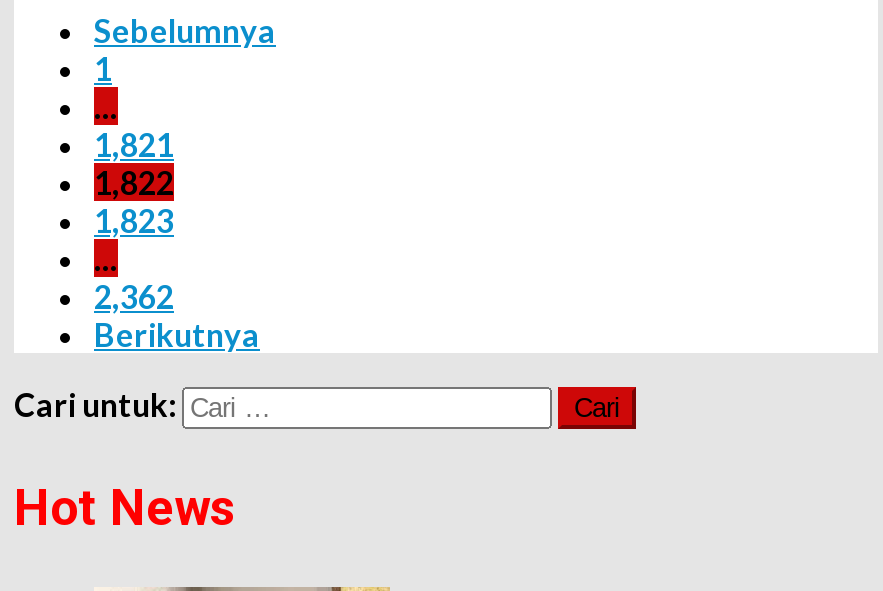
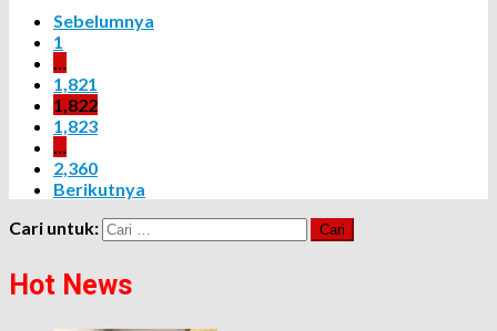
- 2,362
+ 2,360
